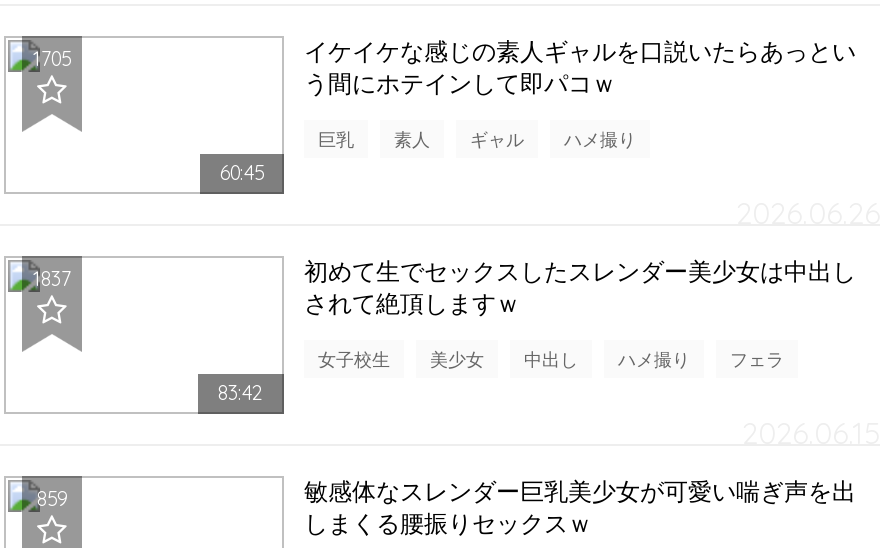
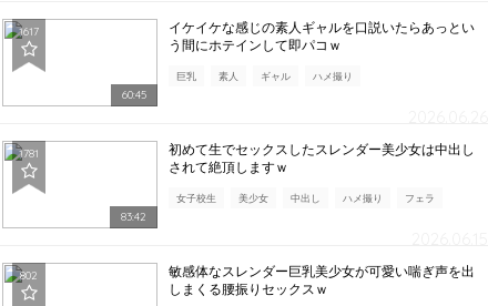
- 1705
+ 1617

- 1837
+ 1781

- 859
+ 802
